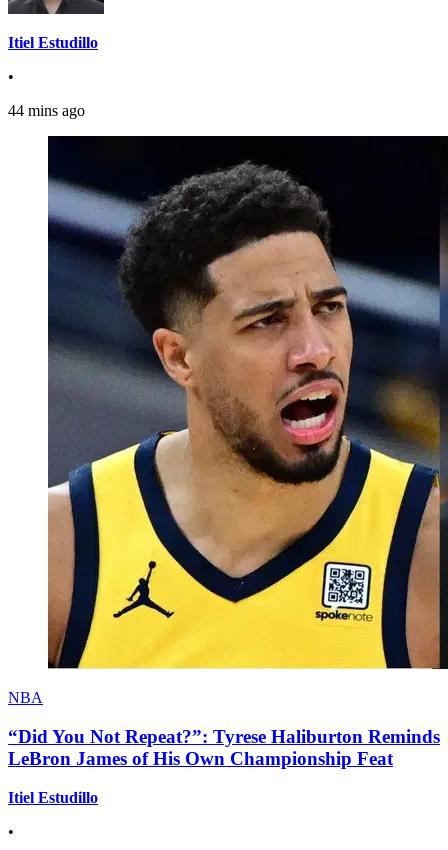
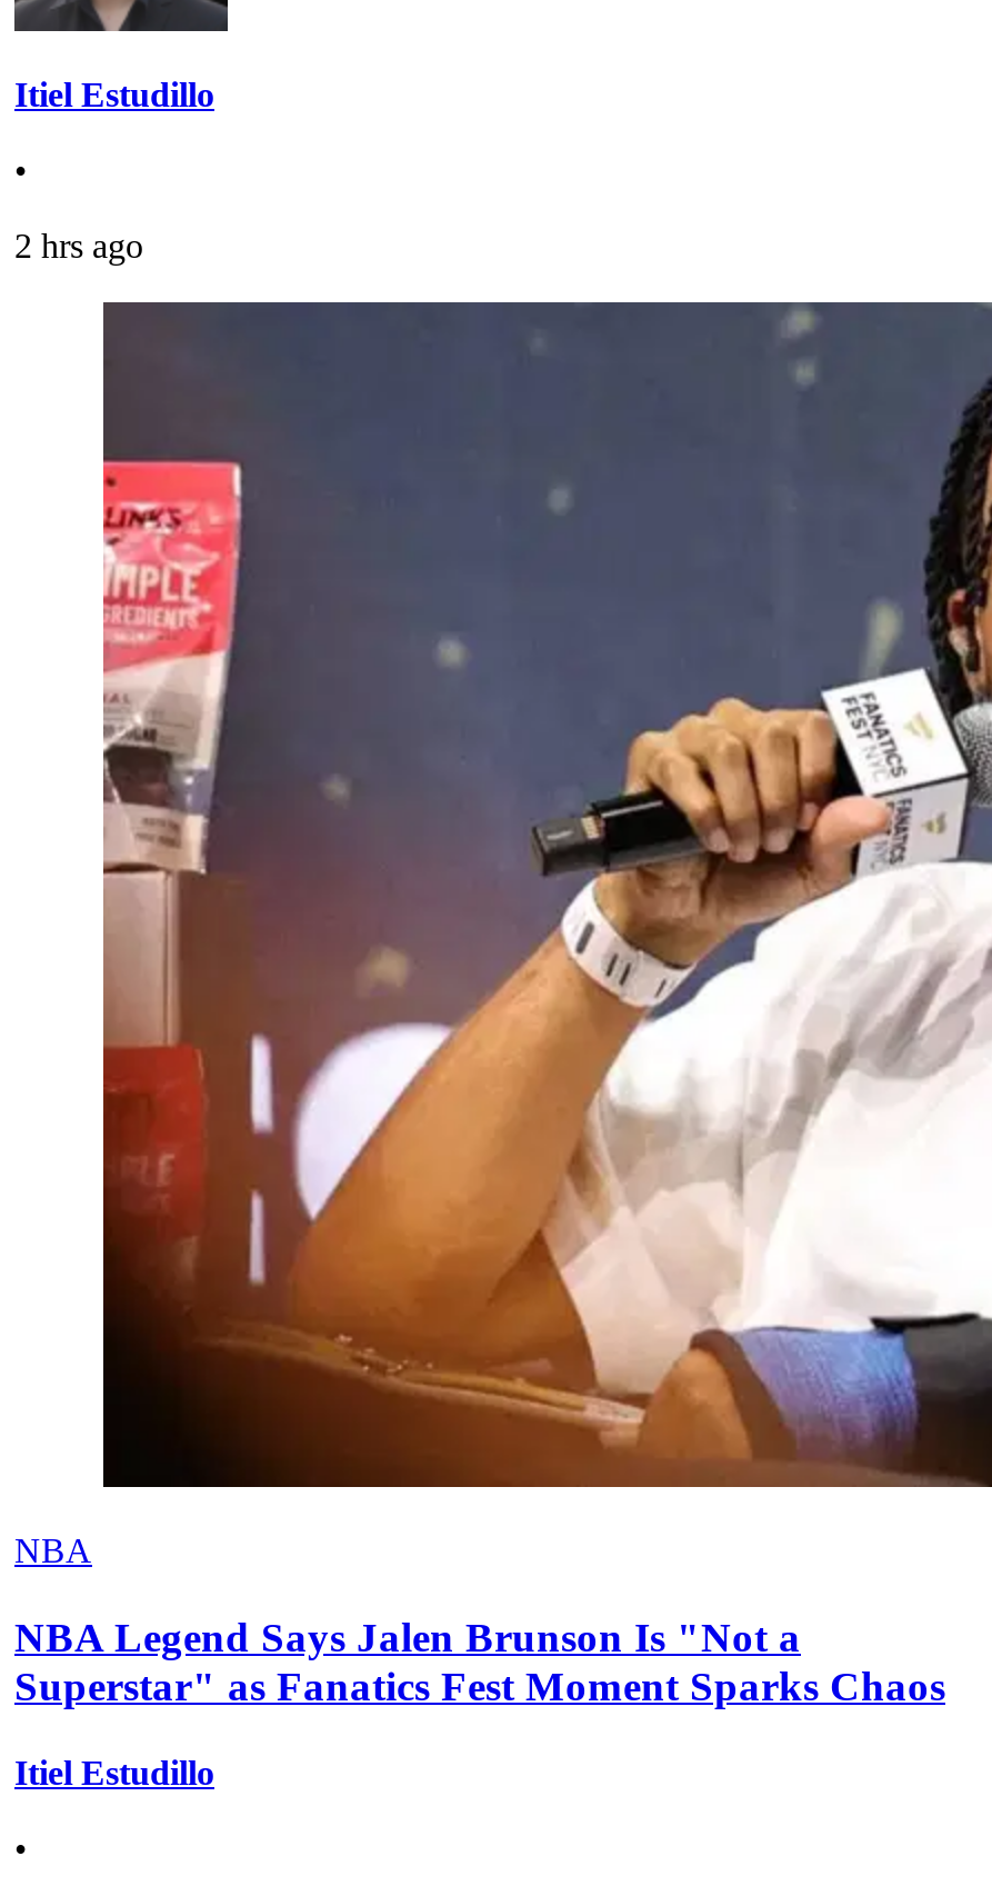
- 44 mins ago
+ 2 hrs ago

- [image]
+ [image]

- “Did You Not Repeat?”: Tyrese Haliburton Reminds
- LeBron James of His Own Championship Feat
+ NBA Legend Says Jalen Brunson Is "Not a
+ Superstar" as Fanatics Fest Moment Sparks Chaos
